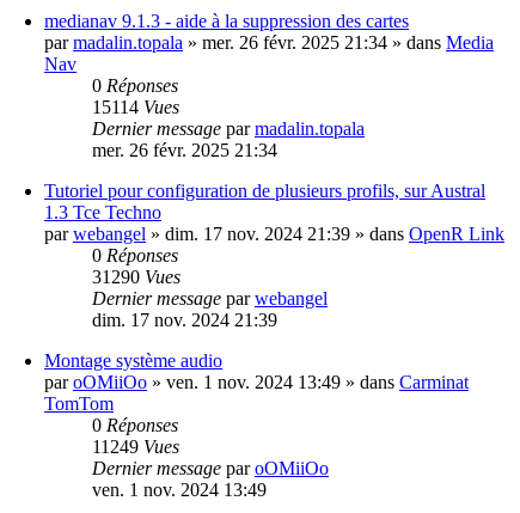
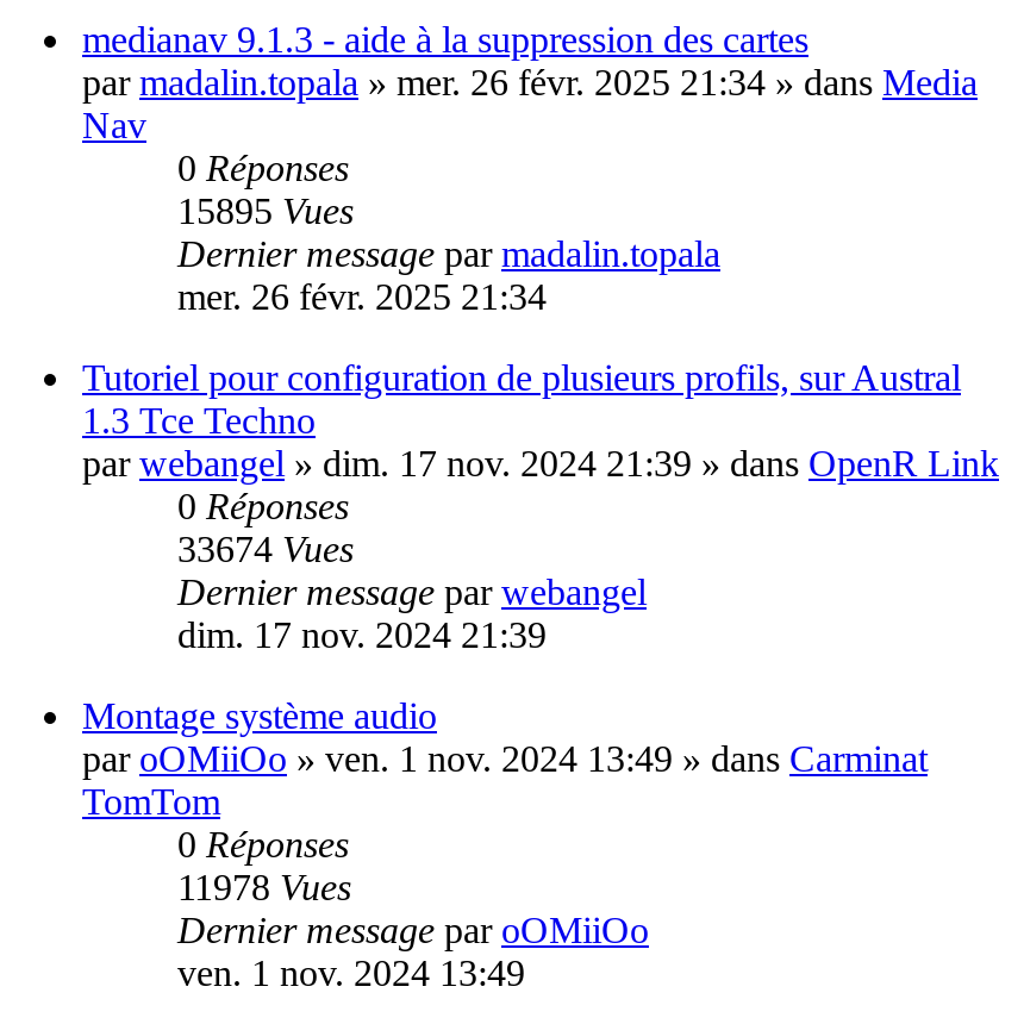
- 15114 Vues
+ 15895 Vues

- 31290 Vues
+ 33674 Vues

- 11249 Vues
+ 11978 Vues
